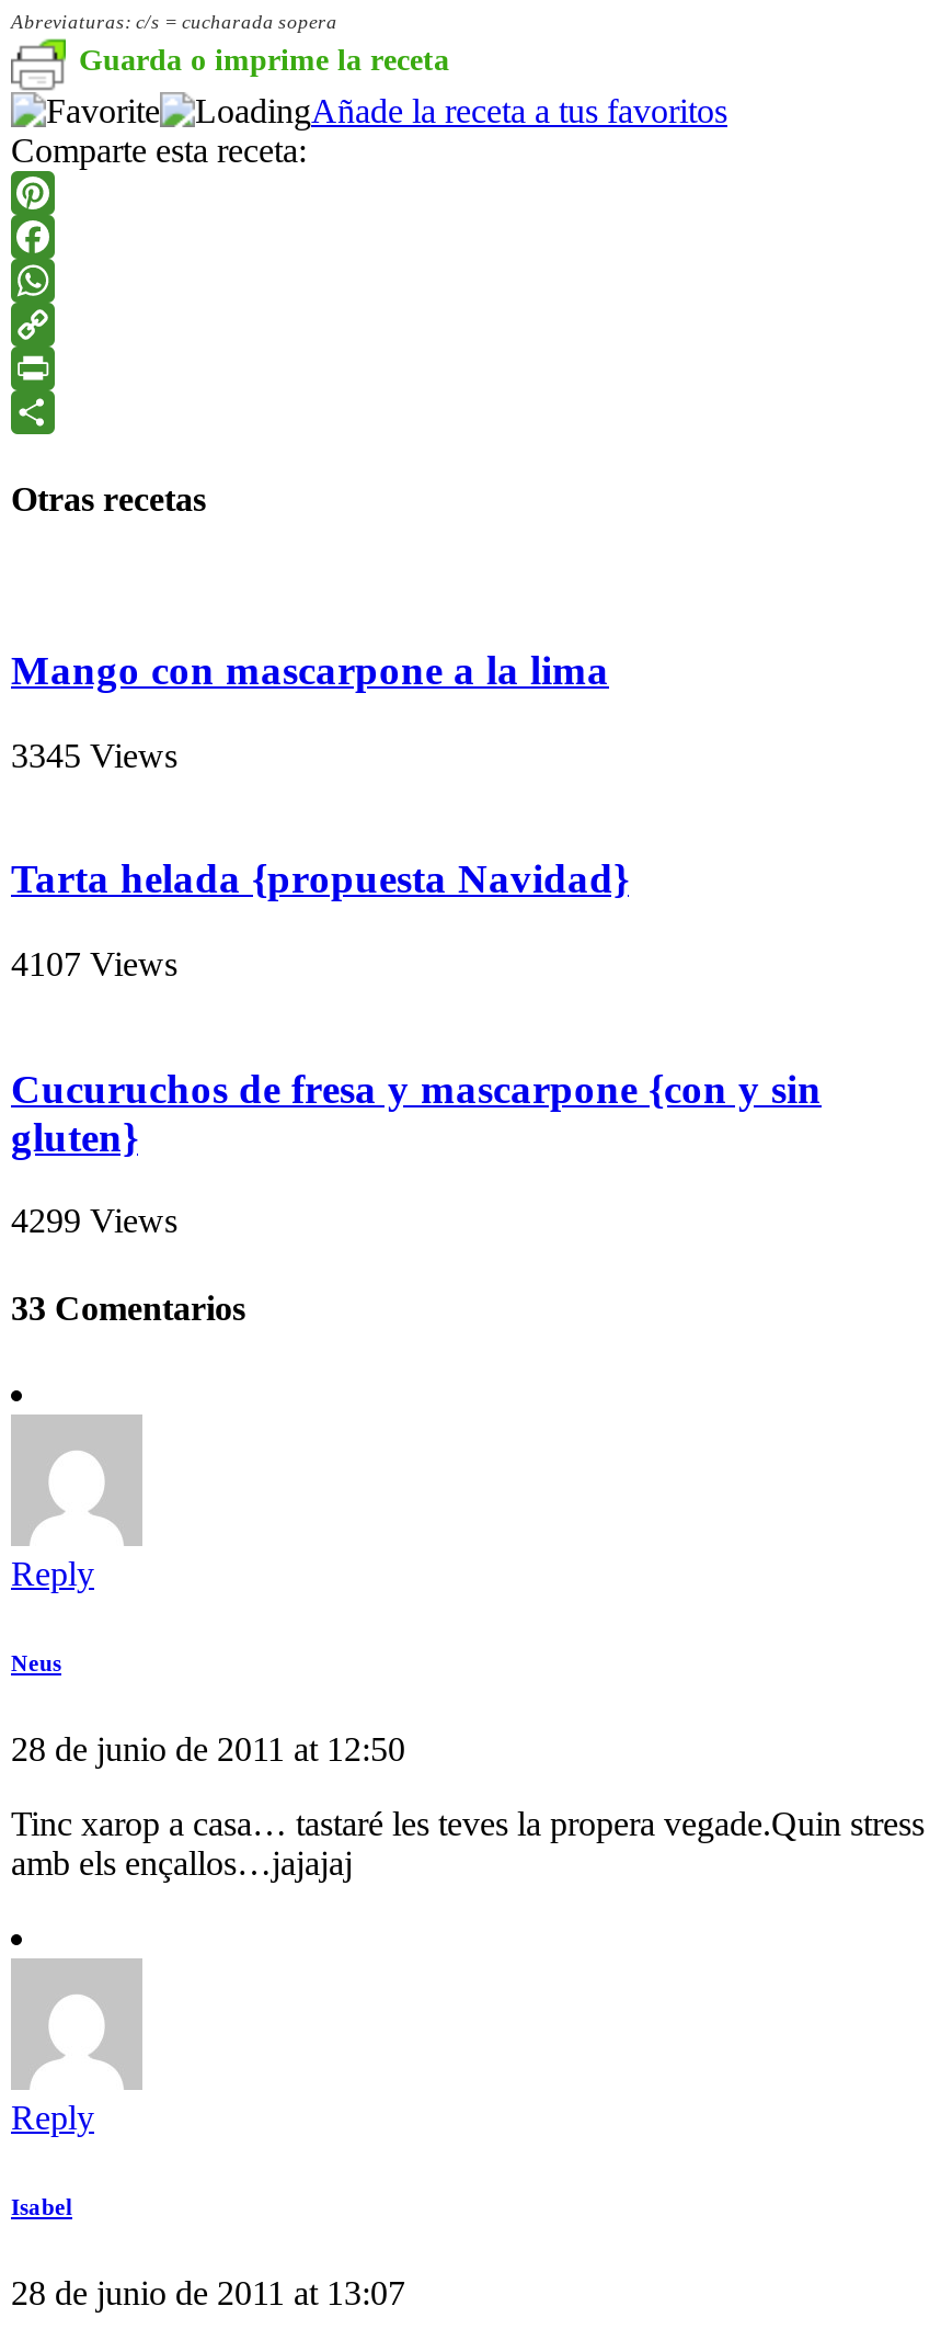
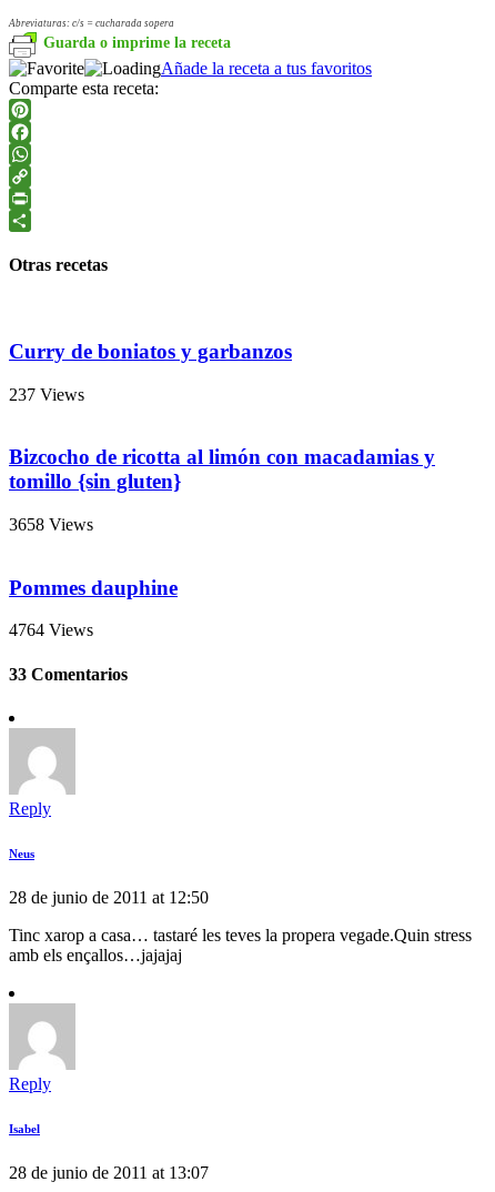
- Mango con mascarpone a la lima
+ Curry de boniatos y garbanzos

- 3345 Views
+ 237 Views

- Tarta helada {propuesta Navidad}
+ Bizcocho de ricotta al limón con macadamias y
+ tomillo {sin gluten}

- 4107 Views
+ 3658 Views

- Cucuruchos de fresa y mascarpone {con y sin
- gluten}
+ Pommes dauphine

- 4299 Views
+ 4764 Views
